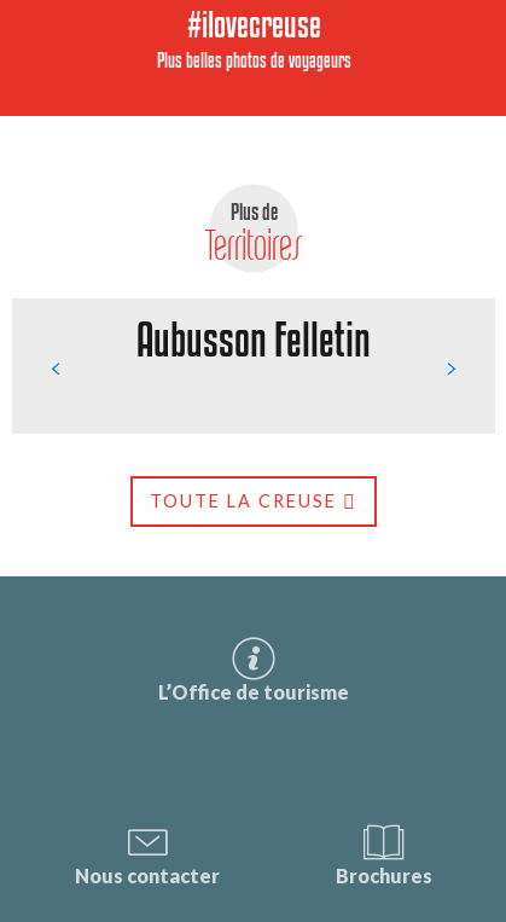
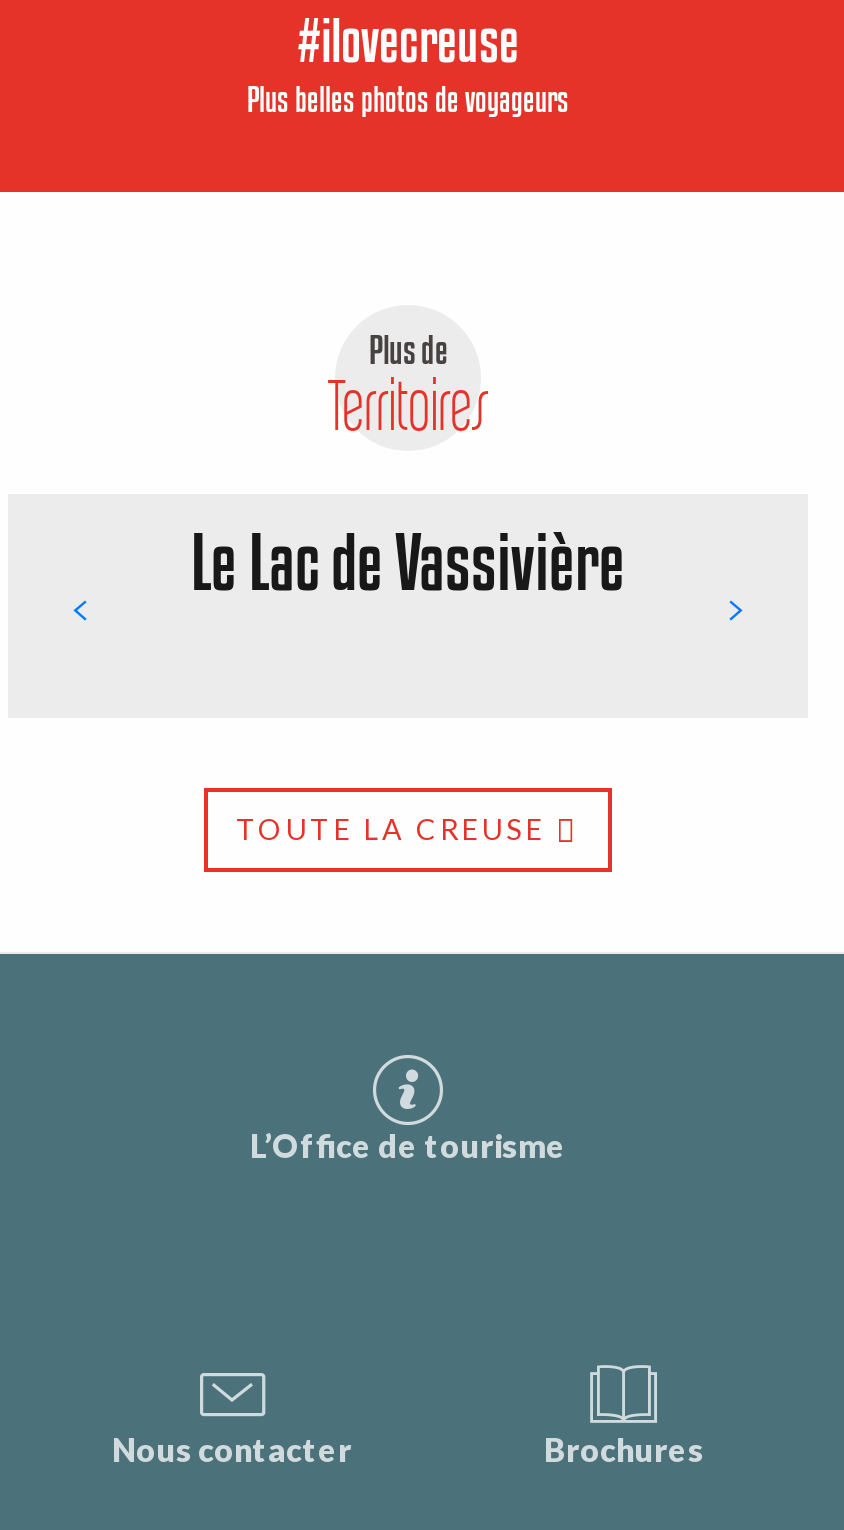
- Aubusson Felletin
+ Le Lac de Vassivière
